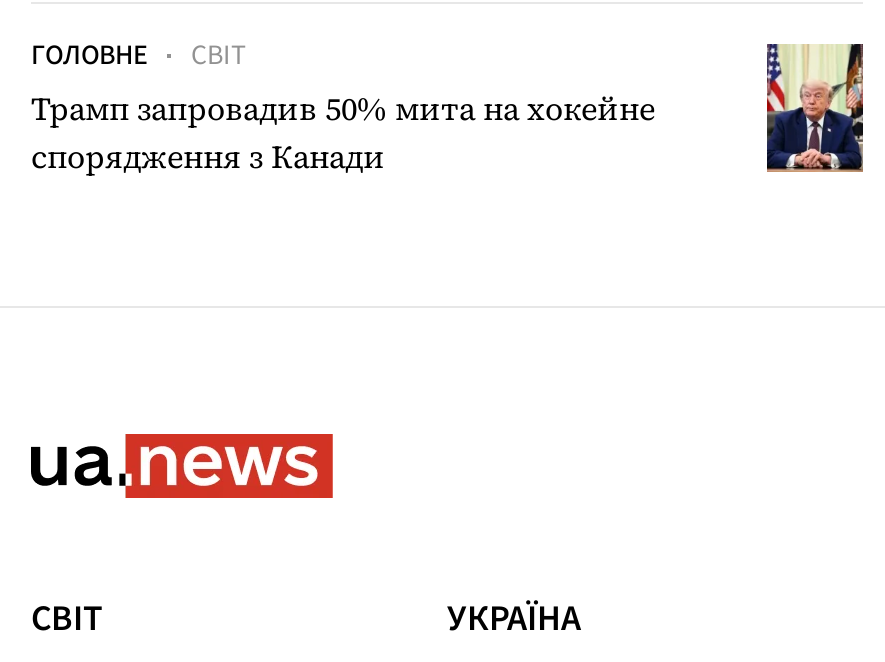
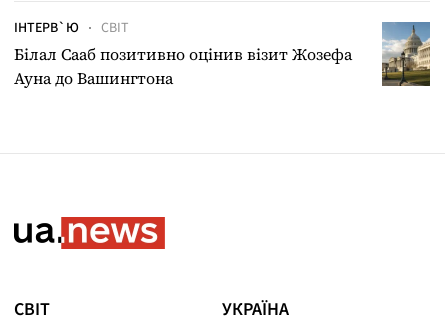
- ГОЛОВНЕ
+ ІНТЕРВ`Ю

- [image]
+ [image]

- Трамп запровадив 50% мита на хокейне
- спорядження з Канади
+ Білал Сааб позитивно оцінив візит Жозефа
+ Ауна до Вашингтона
